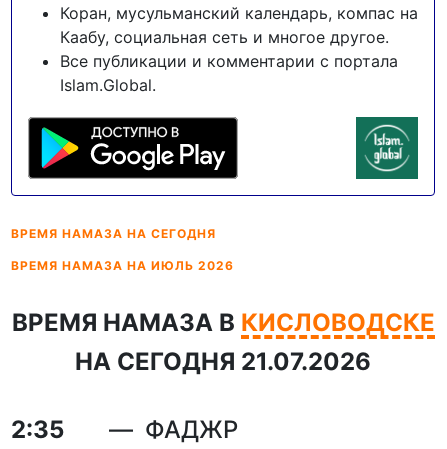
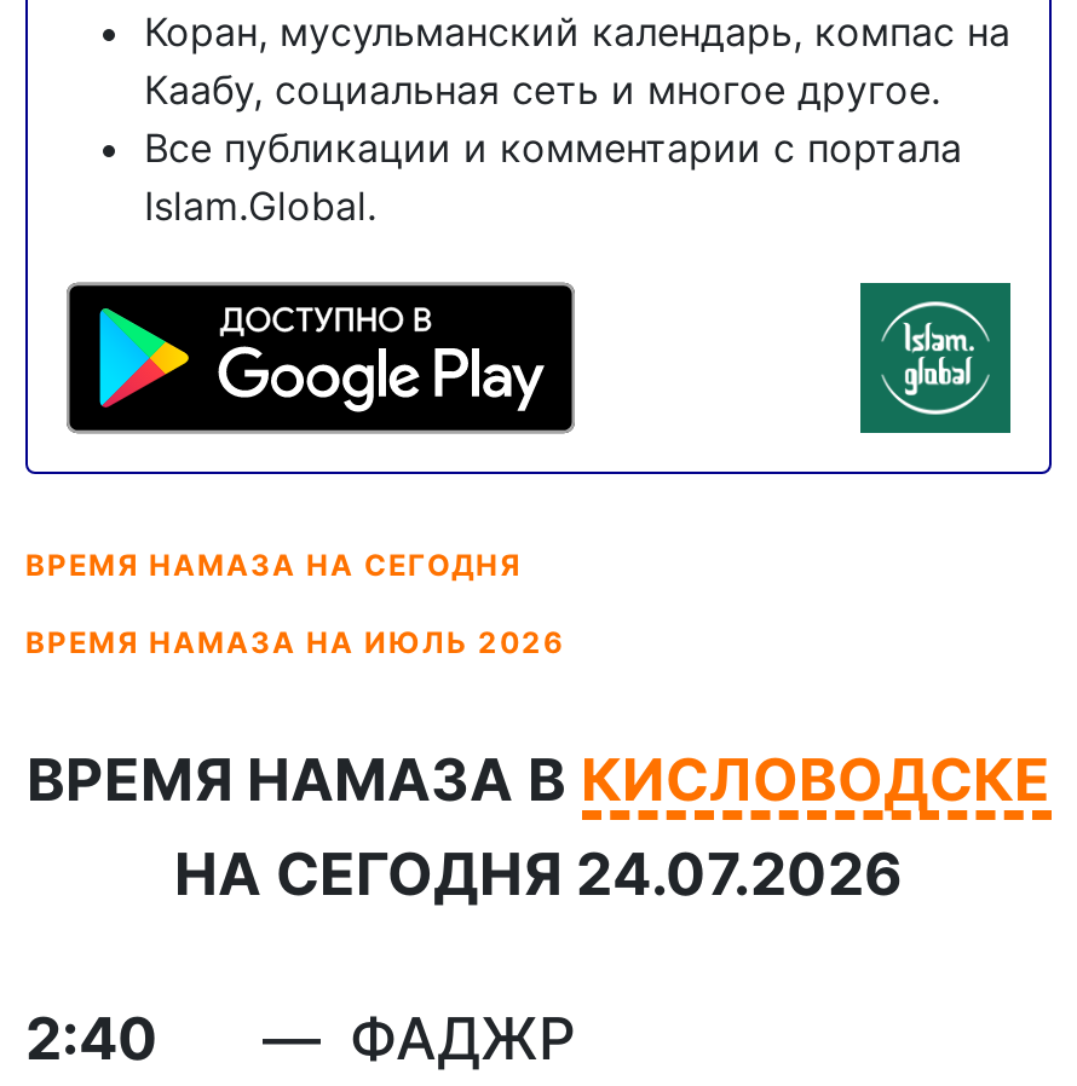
- НА СЕГОДНЯ 21.07.2026
+ НА СЕГОДНЯ 24.07.2026

- 2:35
+ 2:40
